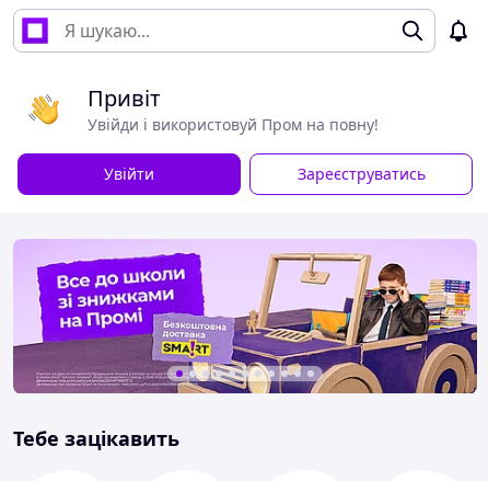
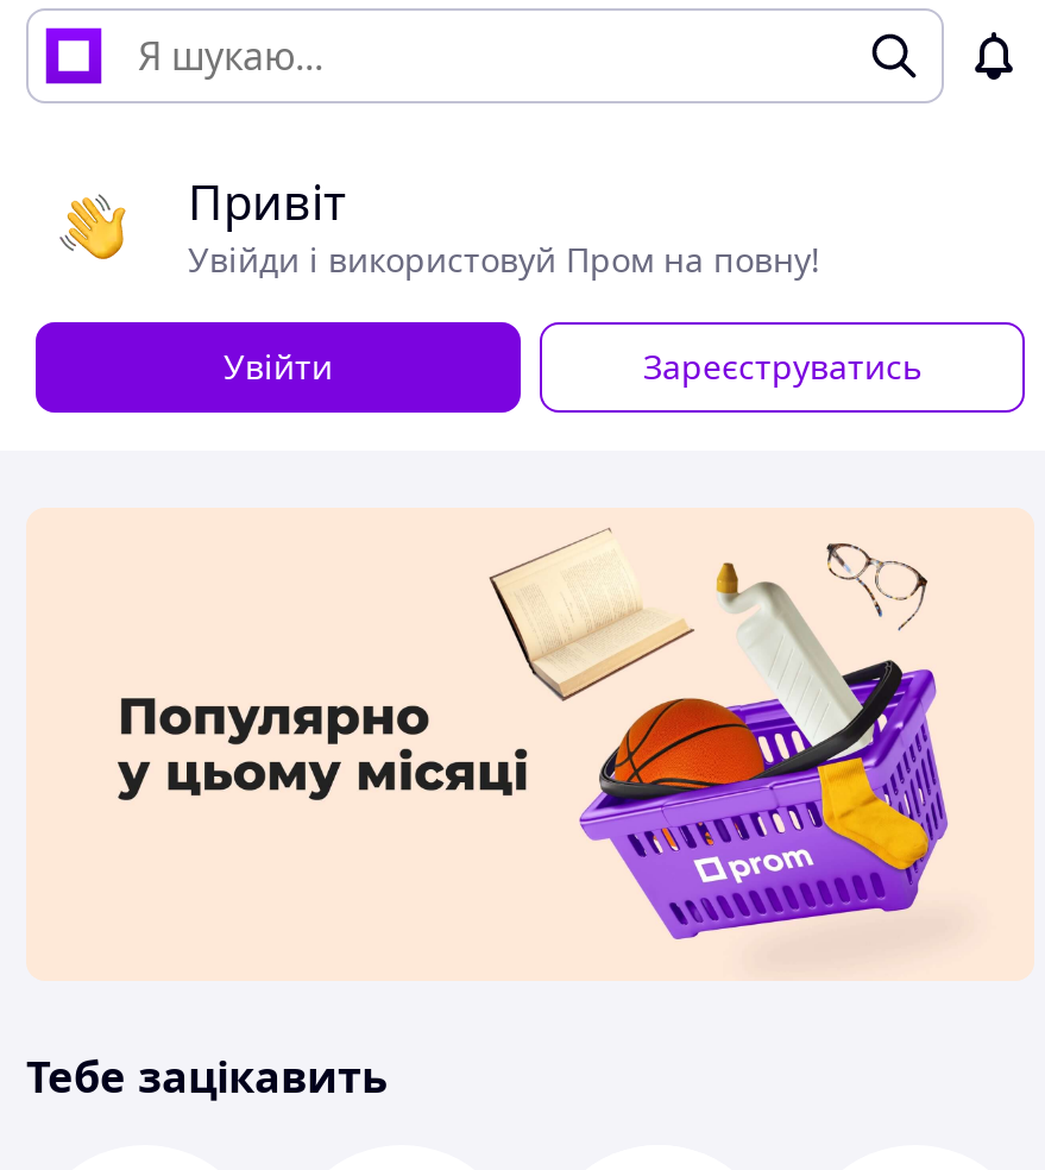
- [image]
+ [image]
